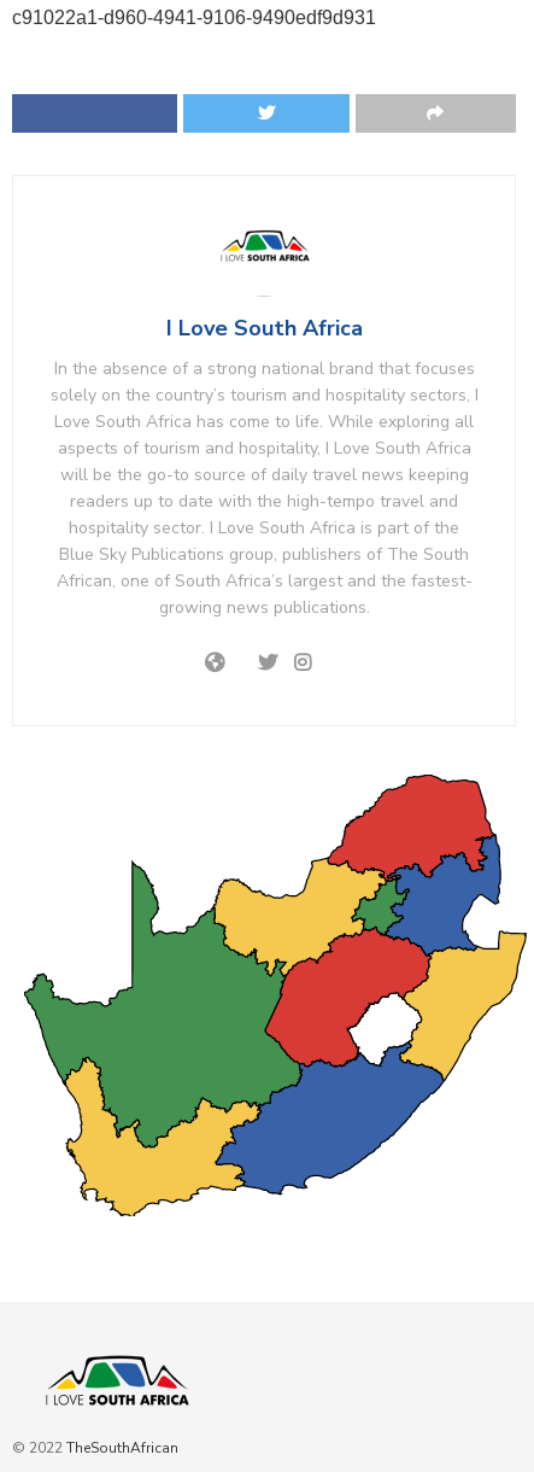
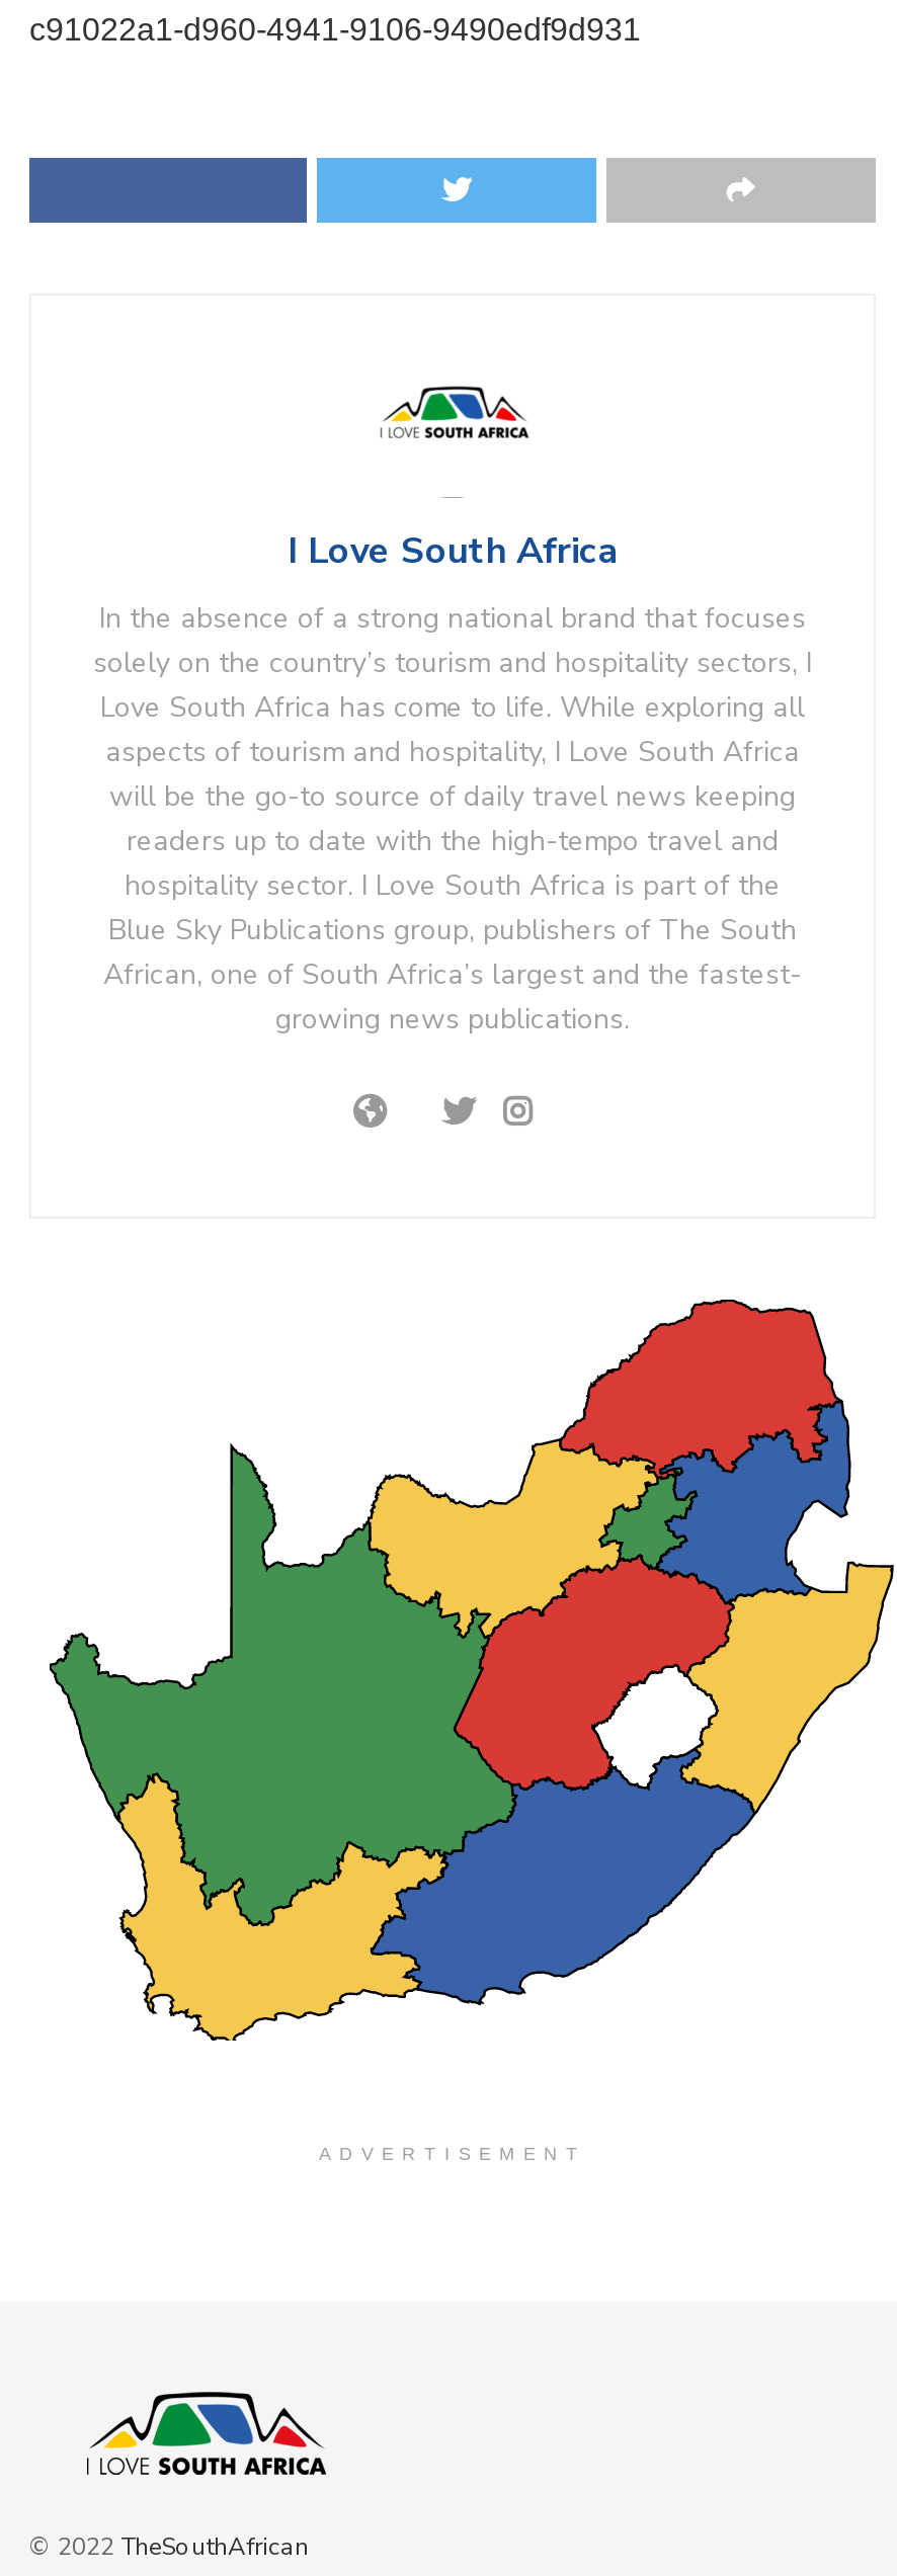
+ ADVERTISEMENT
